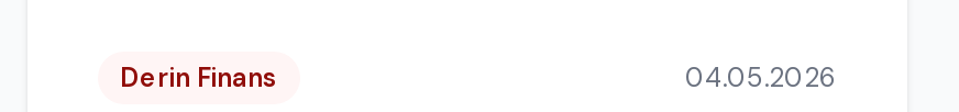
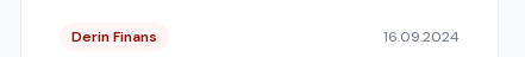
- 04.05.2026
+ 16.09.2024
